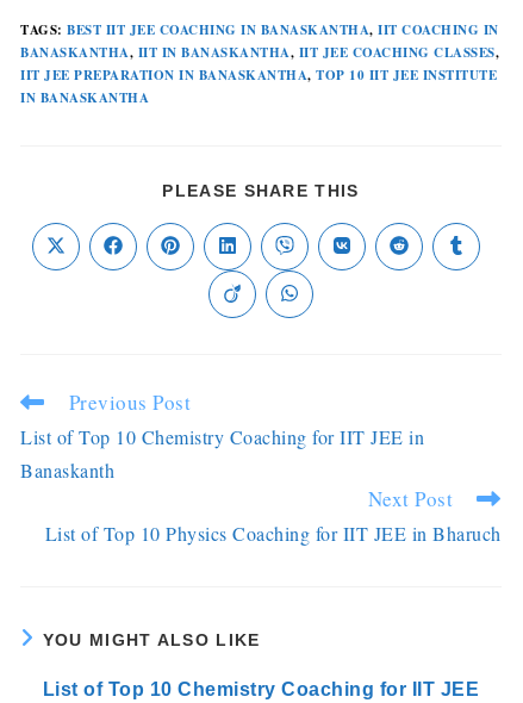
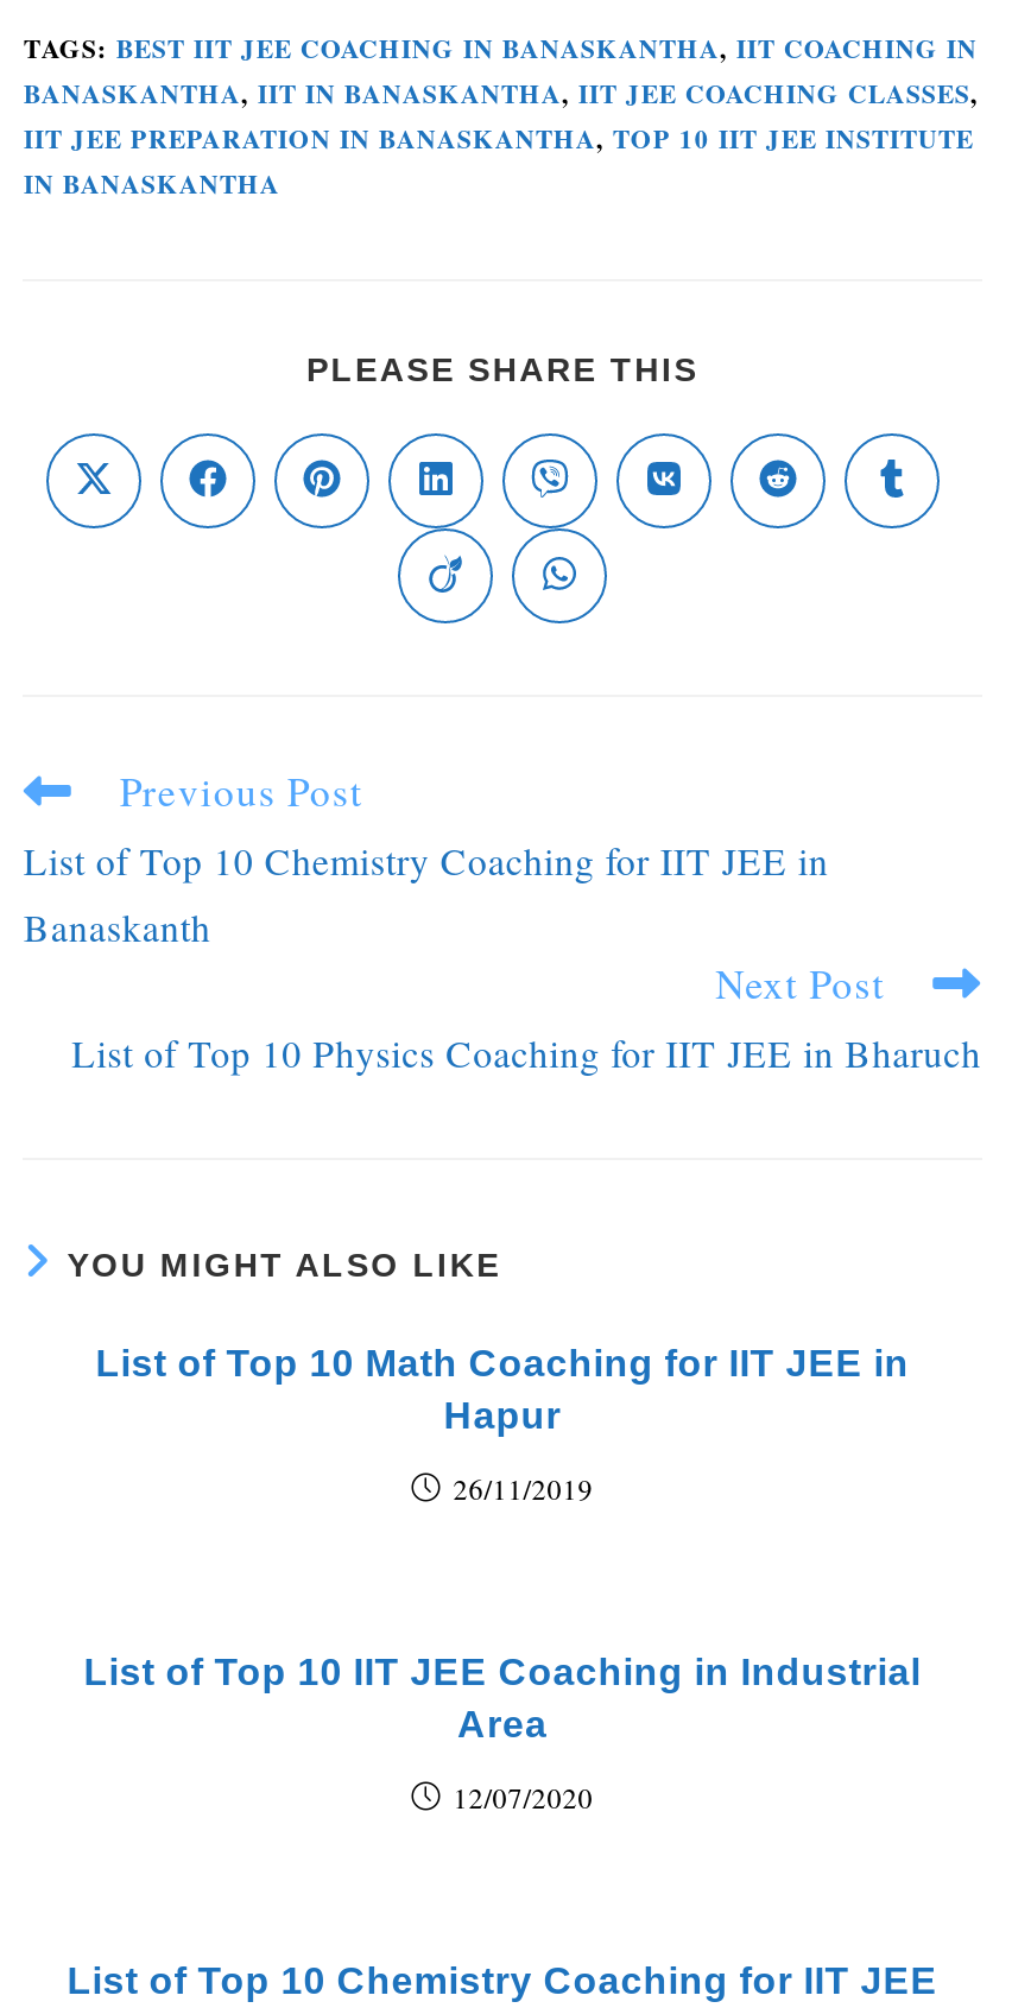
+ List of Top 10 IIT JEE Coaching in Industrial
+ Area
+ 12/07/2020

+ List of Top 10 Math Coaching for IIT JEE in
+ Hapur
+ 26/11/2019
